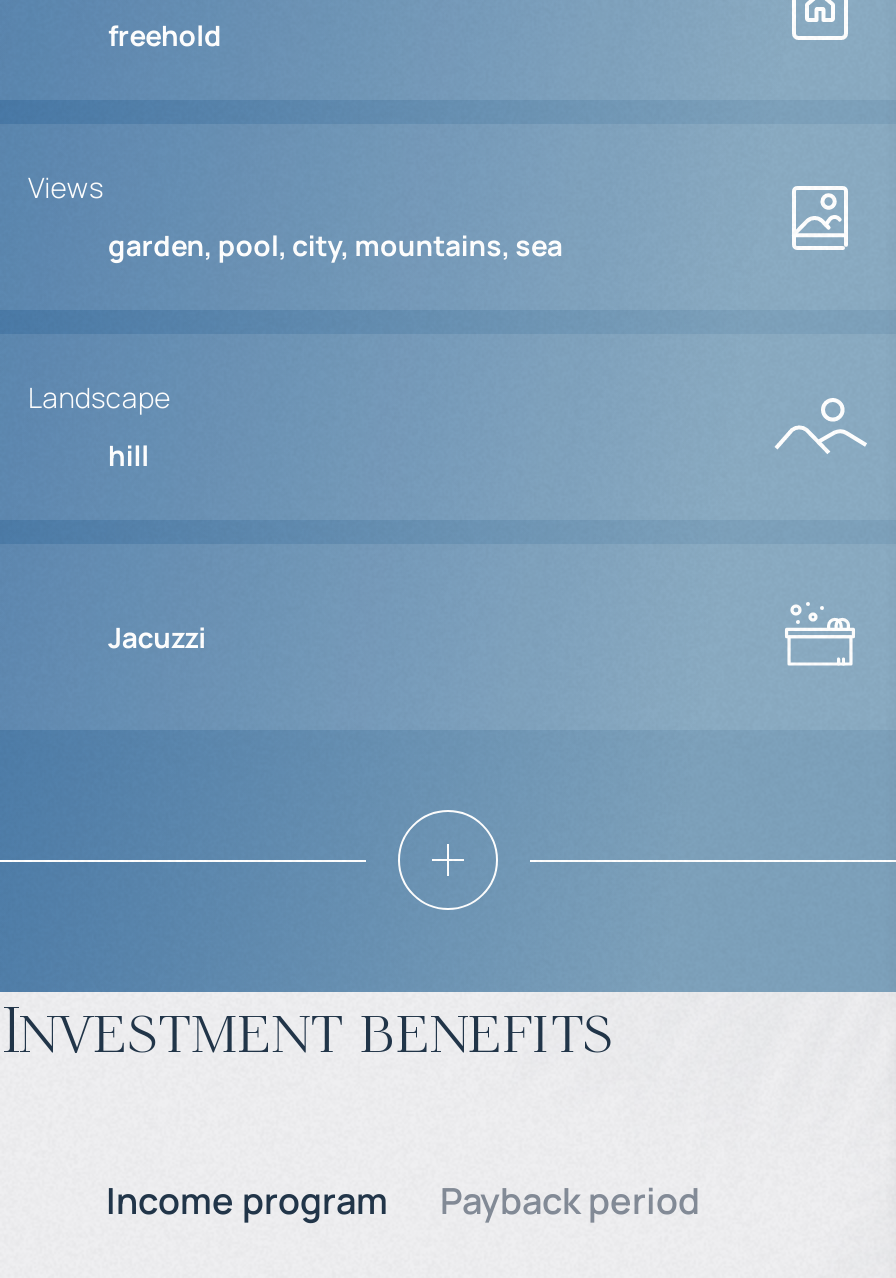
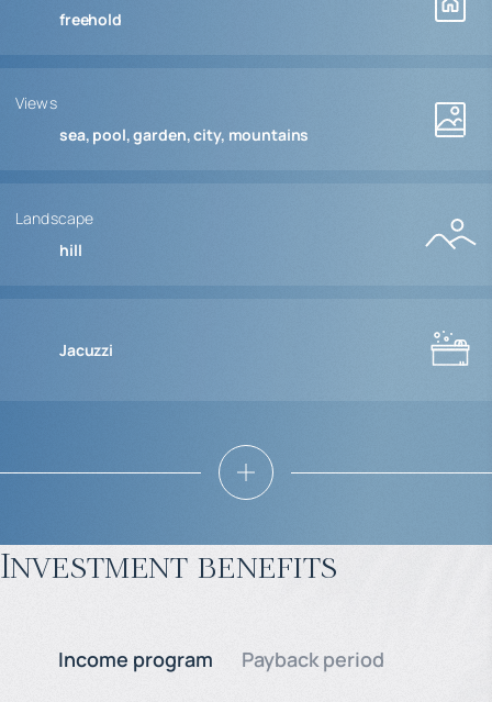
- garden, pool, city, mountains, sea
+ sea, pool, garden, city, mountains
